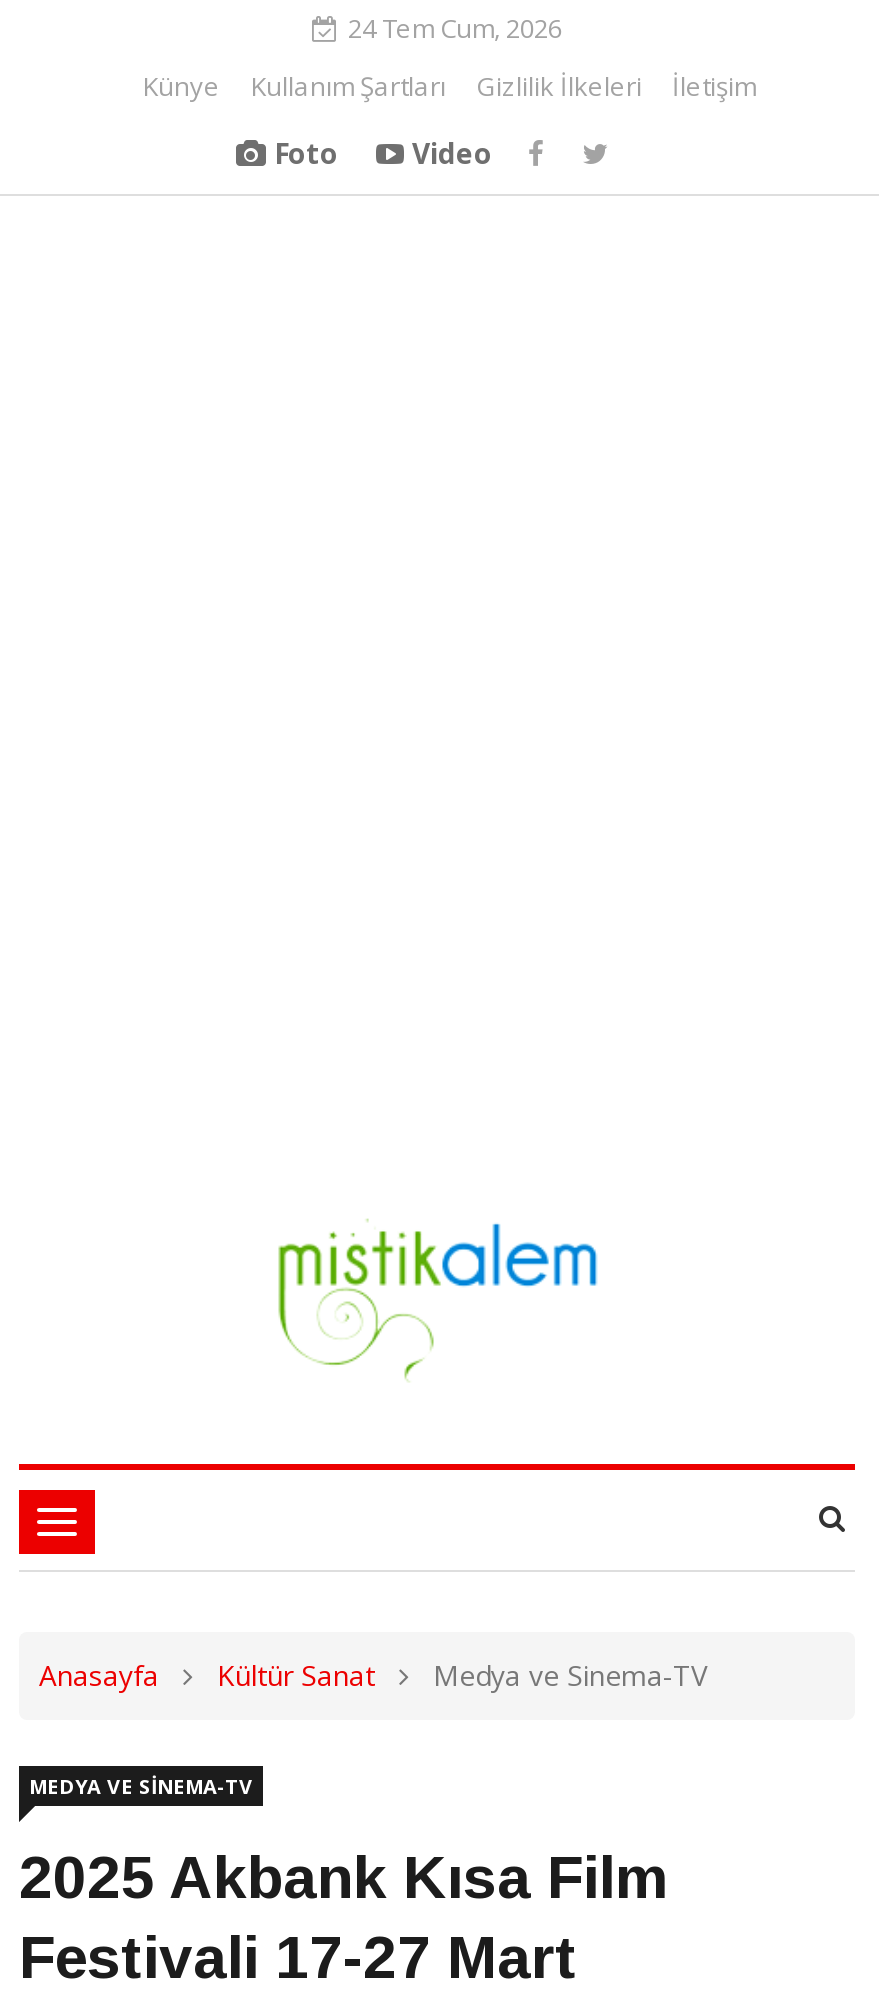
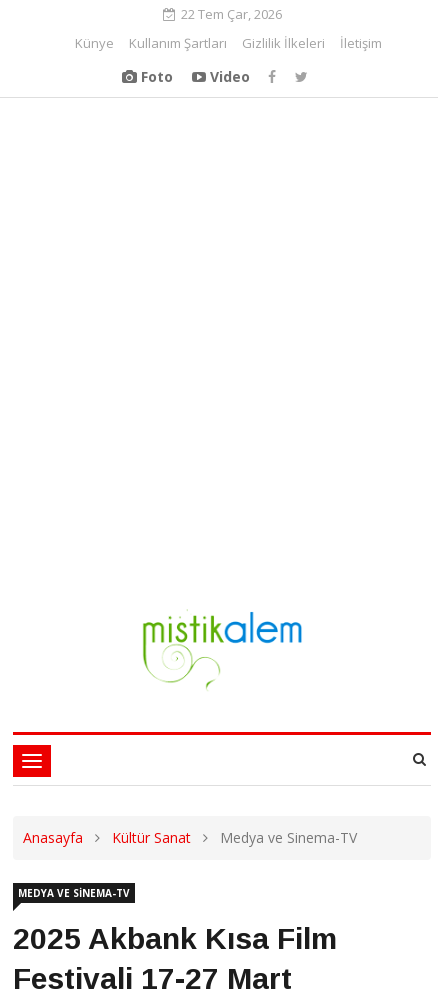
- 24 Tem Cum, 2026
+ 22 Tem Çar, 2026
